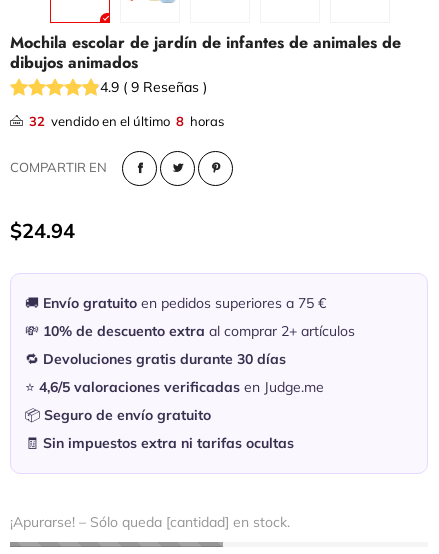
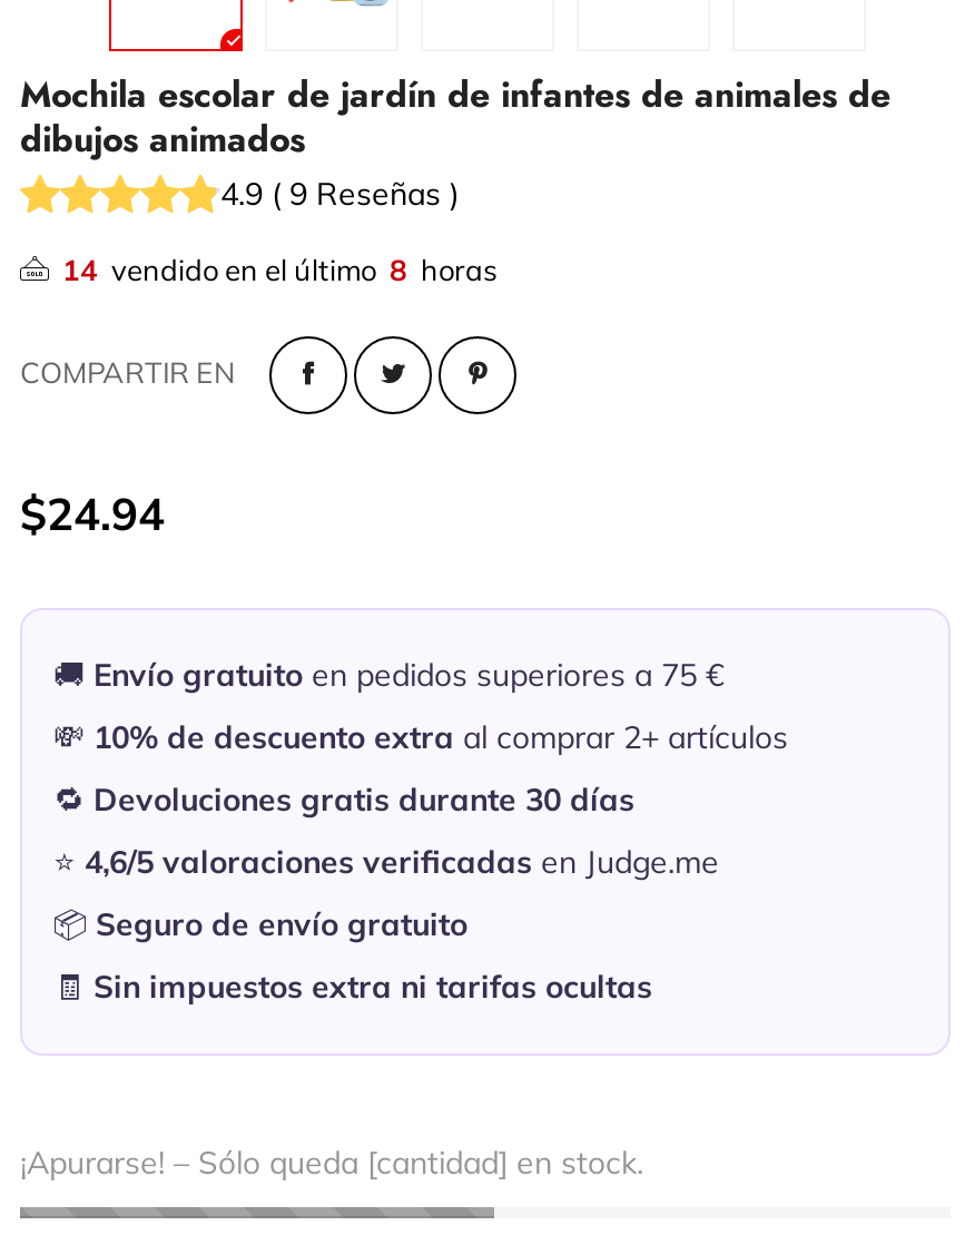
- 32 vendido en el último 8 horas
+ 14 vendido en el último 8 horas
